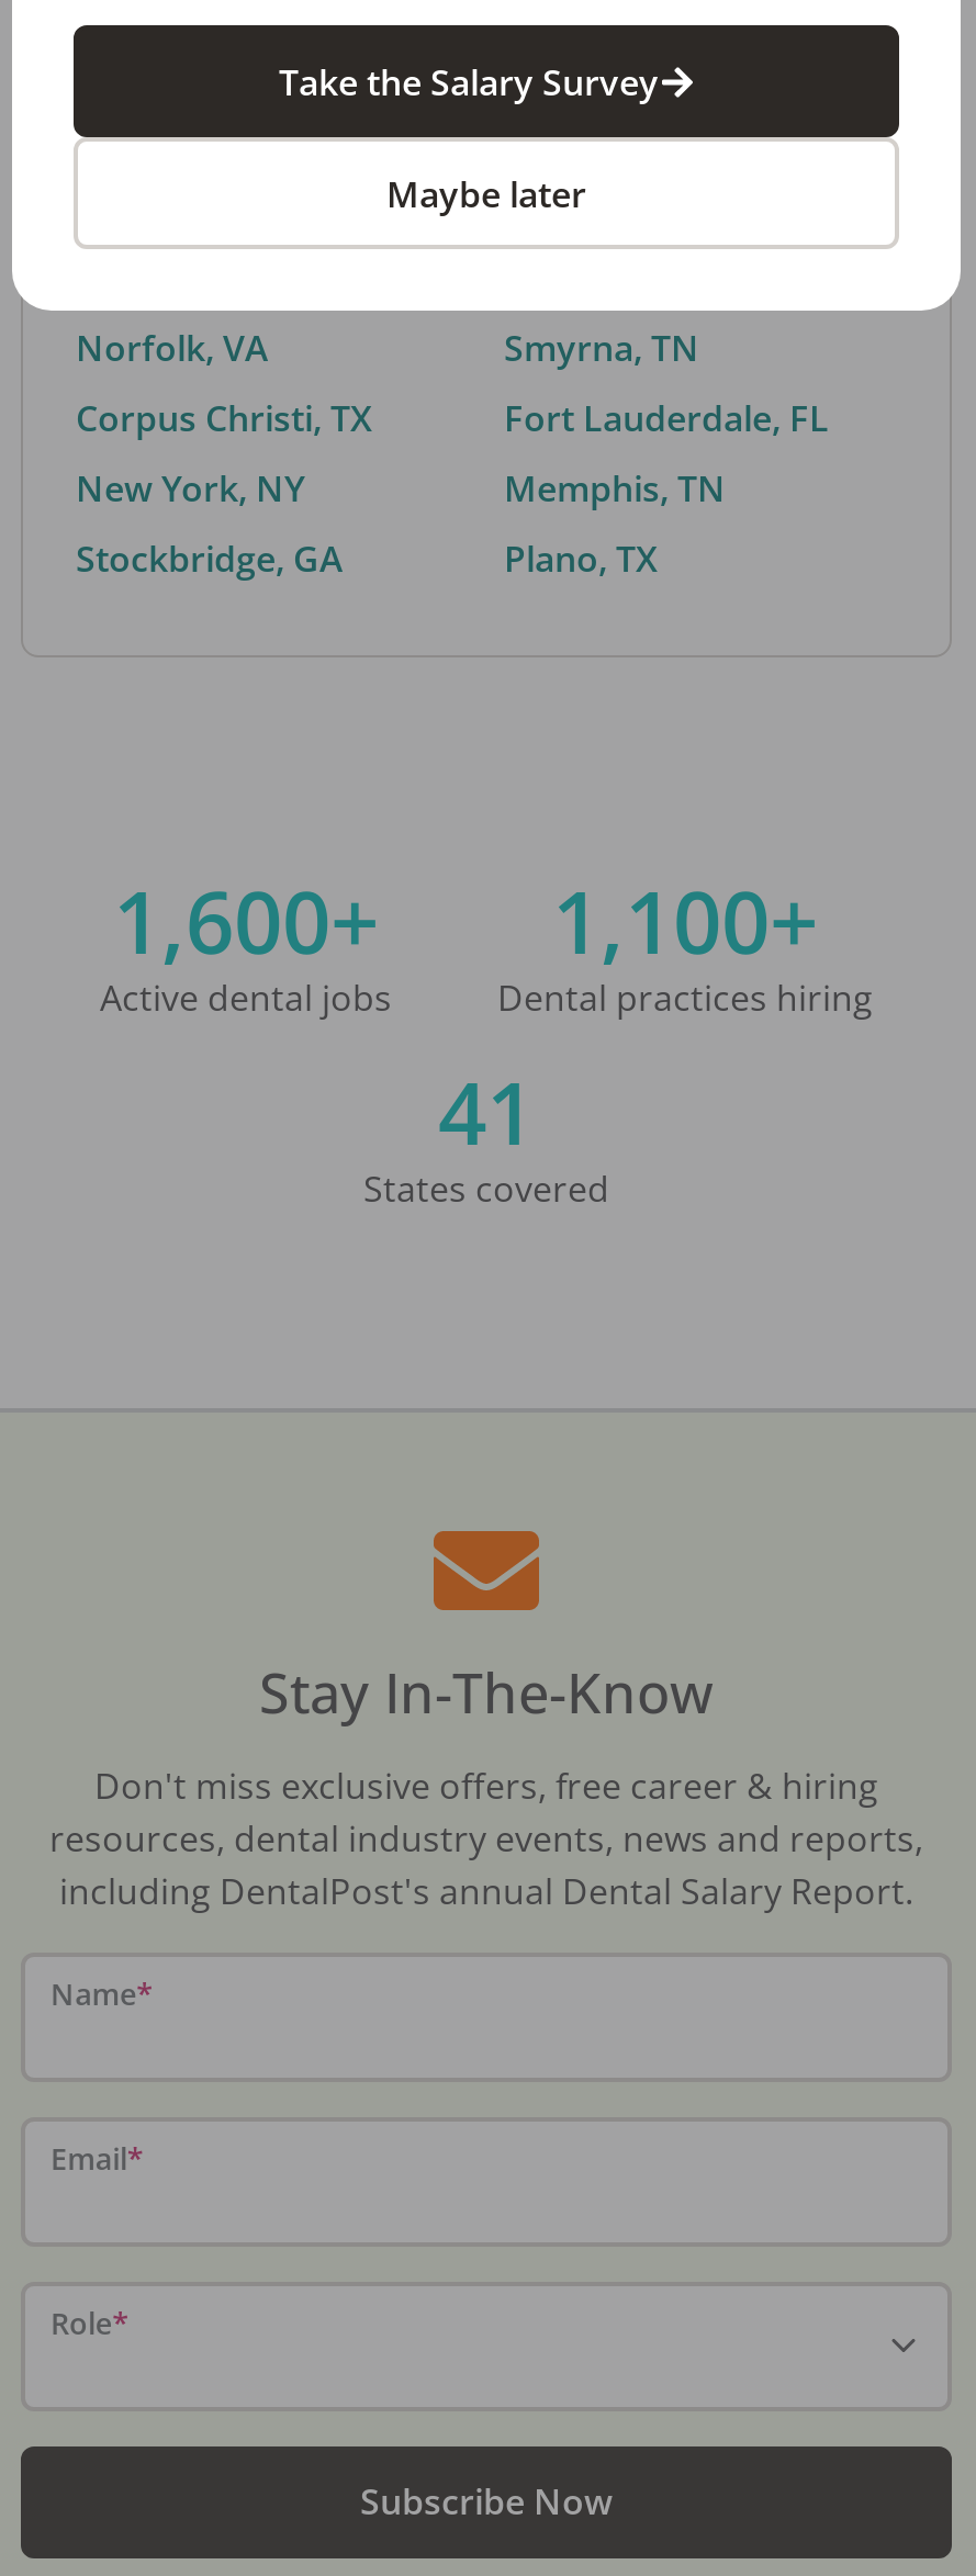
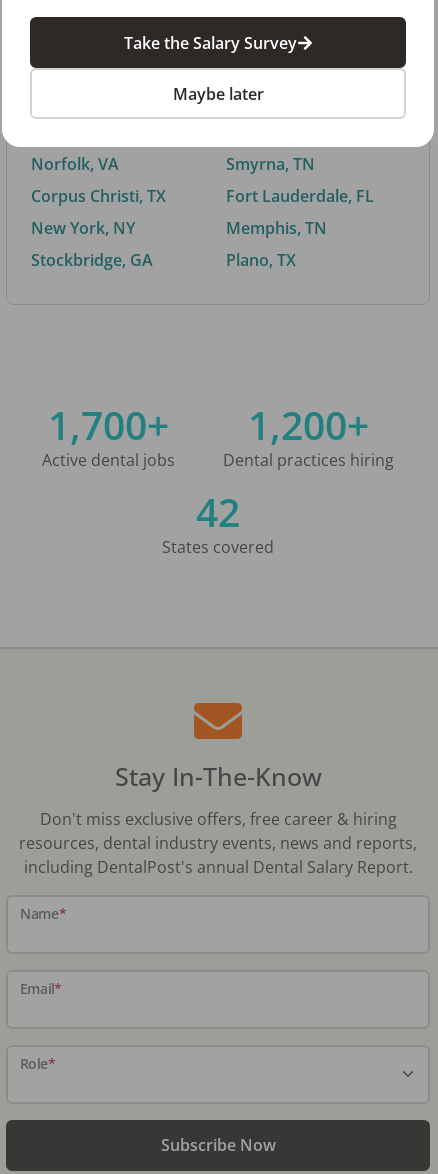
- 1,600+
+ 1,700+

- 1,100+
+ 1,200+

- 41
+ 42
